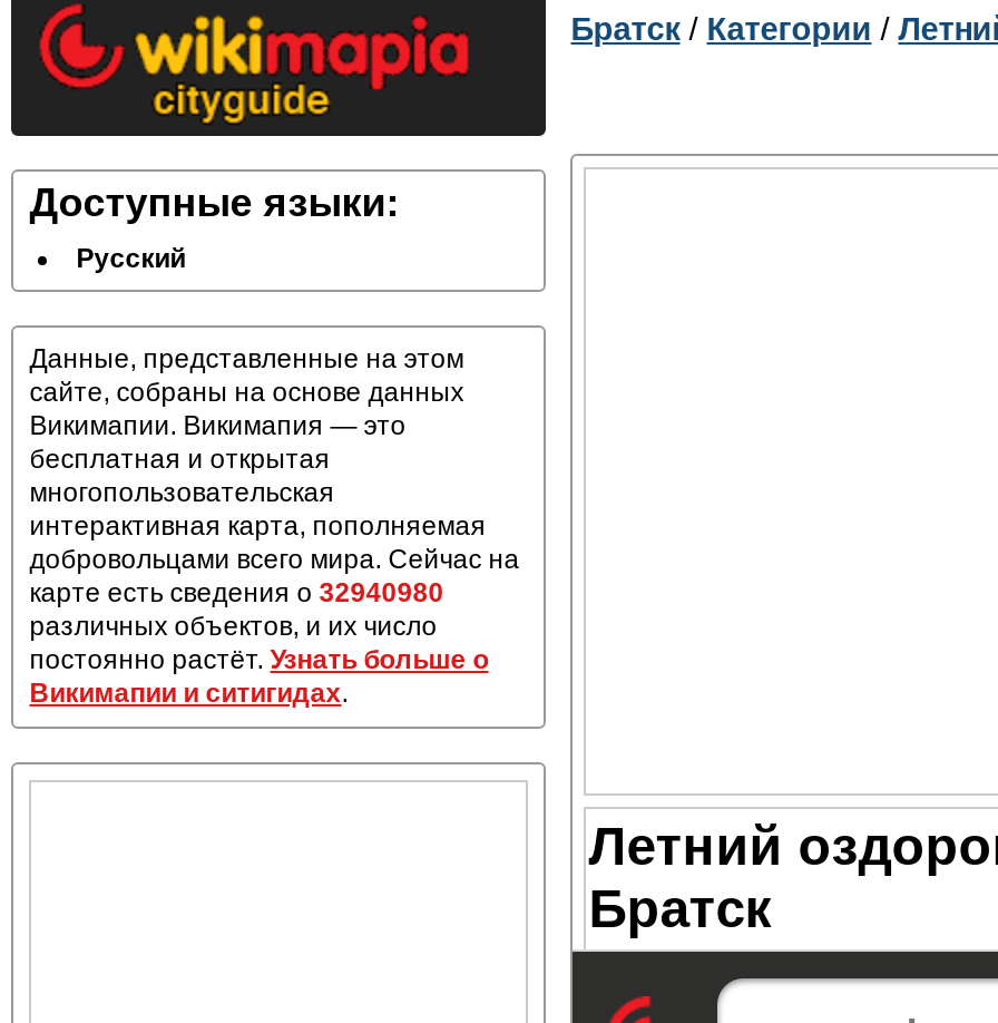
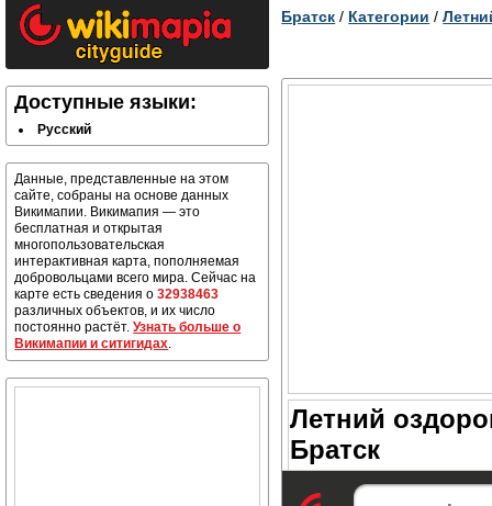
- карте есть сведения о 32940980
+ карте есть сведения о 32938463
